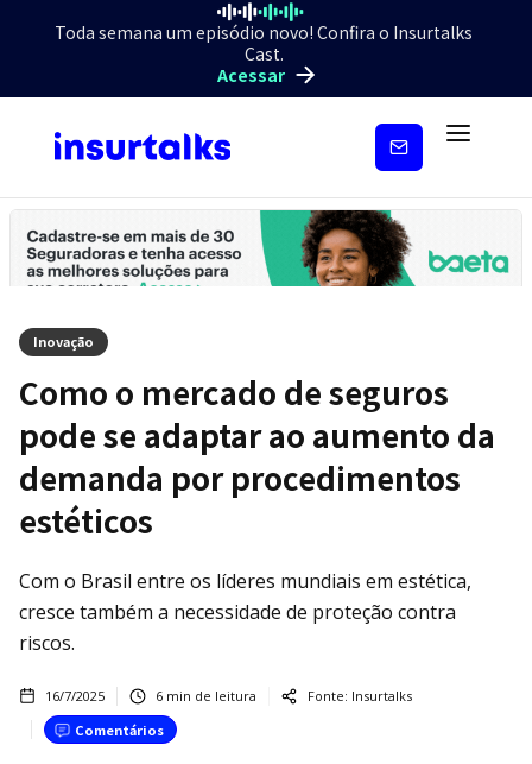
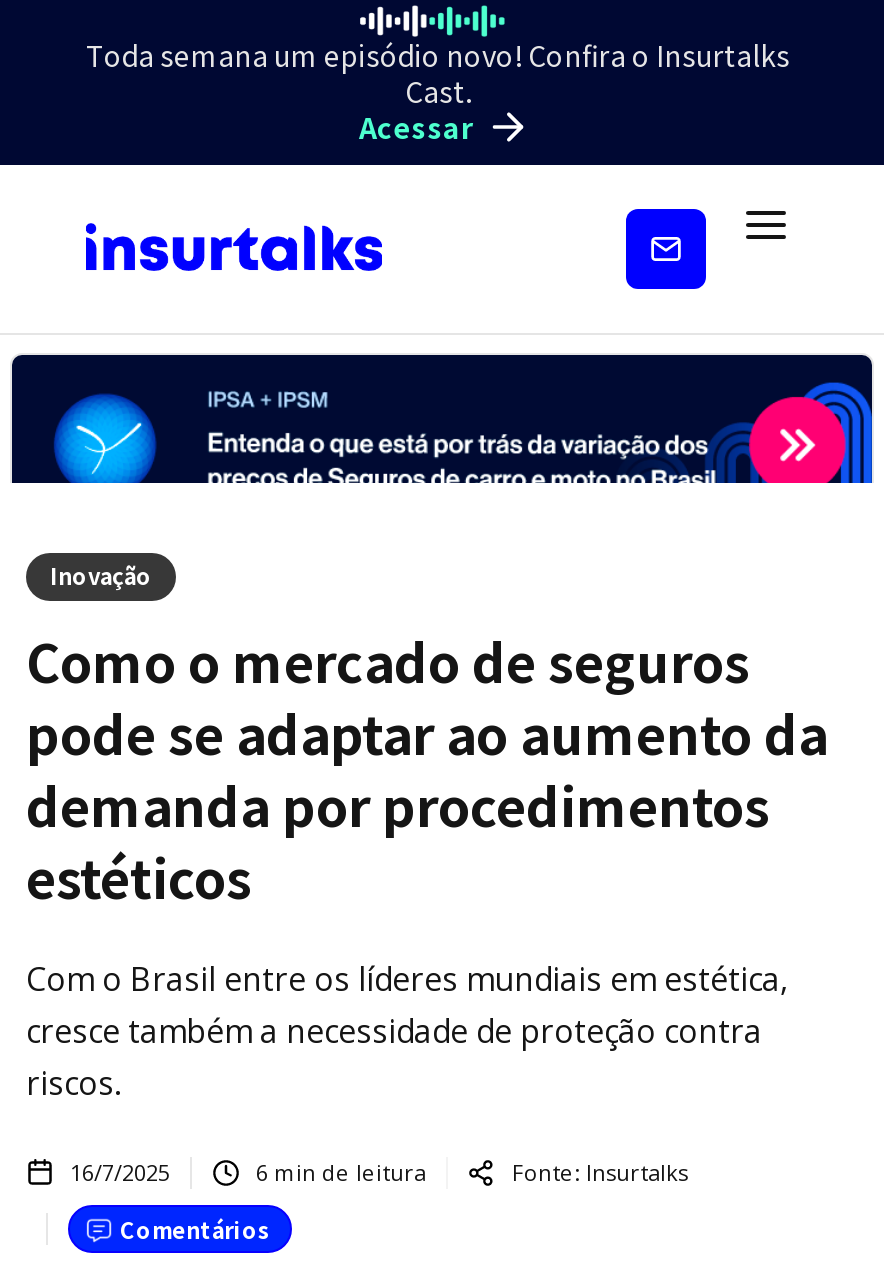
- [image]
+ [image]
